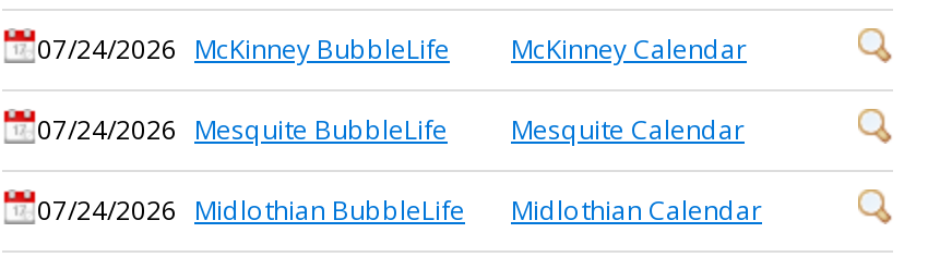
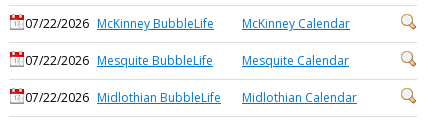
- 07/24/2026 McKinney BubbleLife
+ 07/22/2026 McKinney BubbleLife

- 07/24/2026 Mesquite BubbleLife
+ 07/22/2026 Mesquite BubbleLife

- 07/24/2026 Midlothian BubbleLife
+ 07/22/2026 Midlothian BubbleLife
